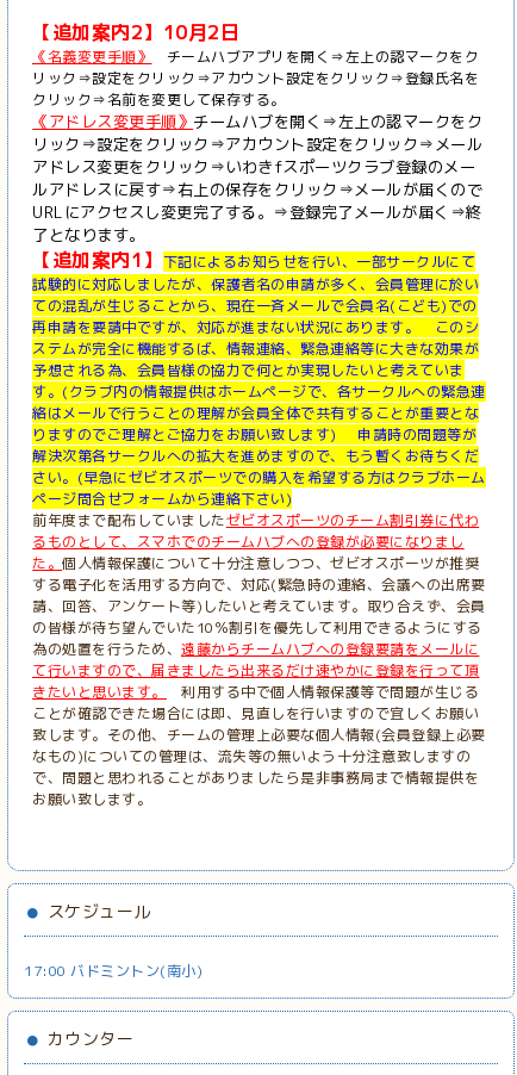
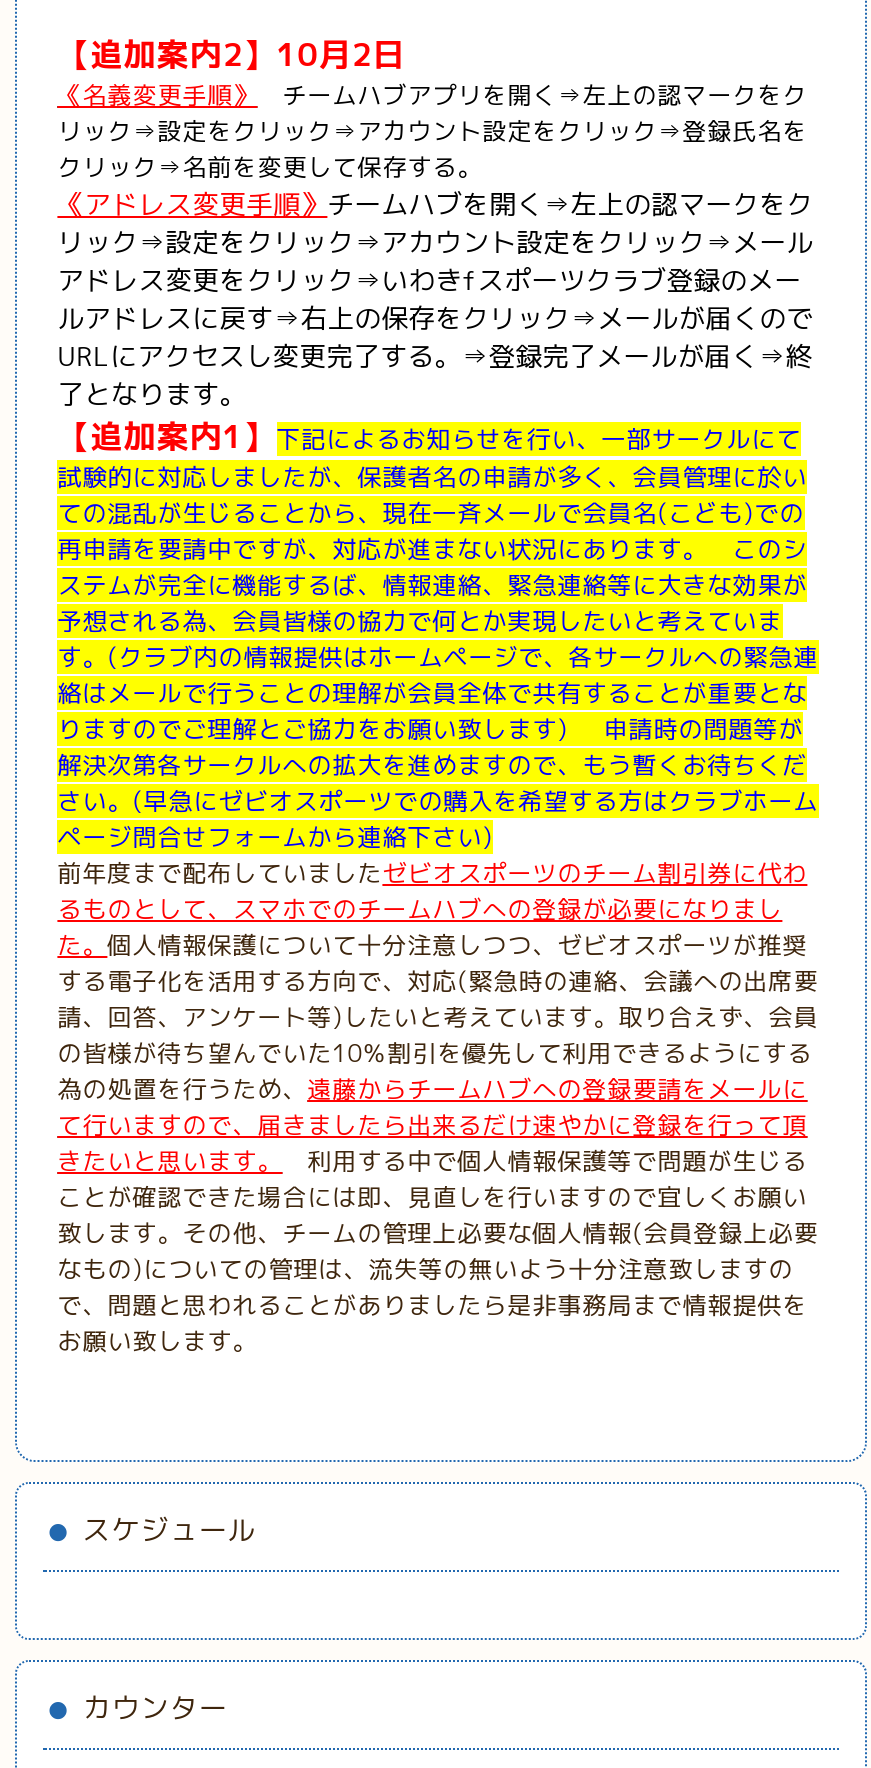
- 17:00 バドミントン(南小)
